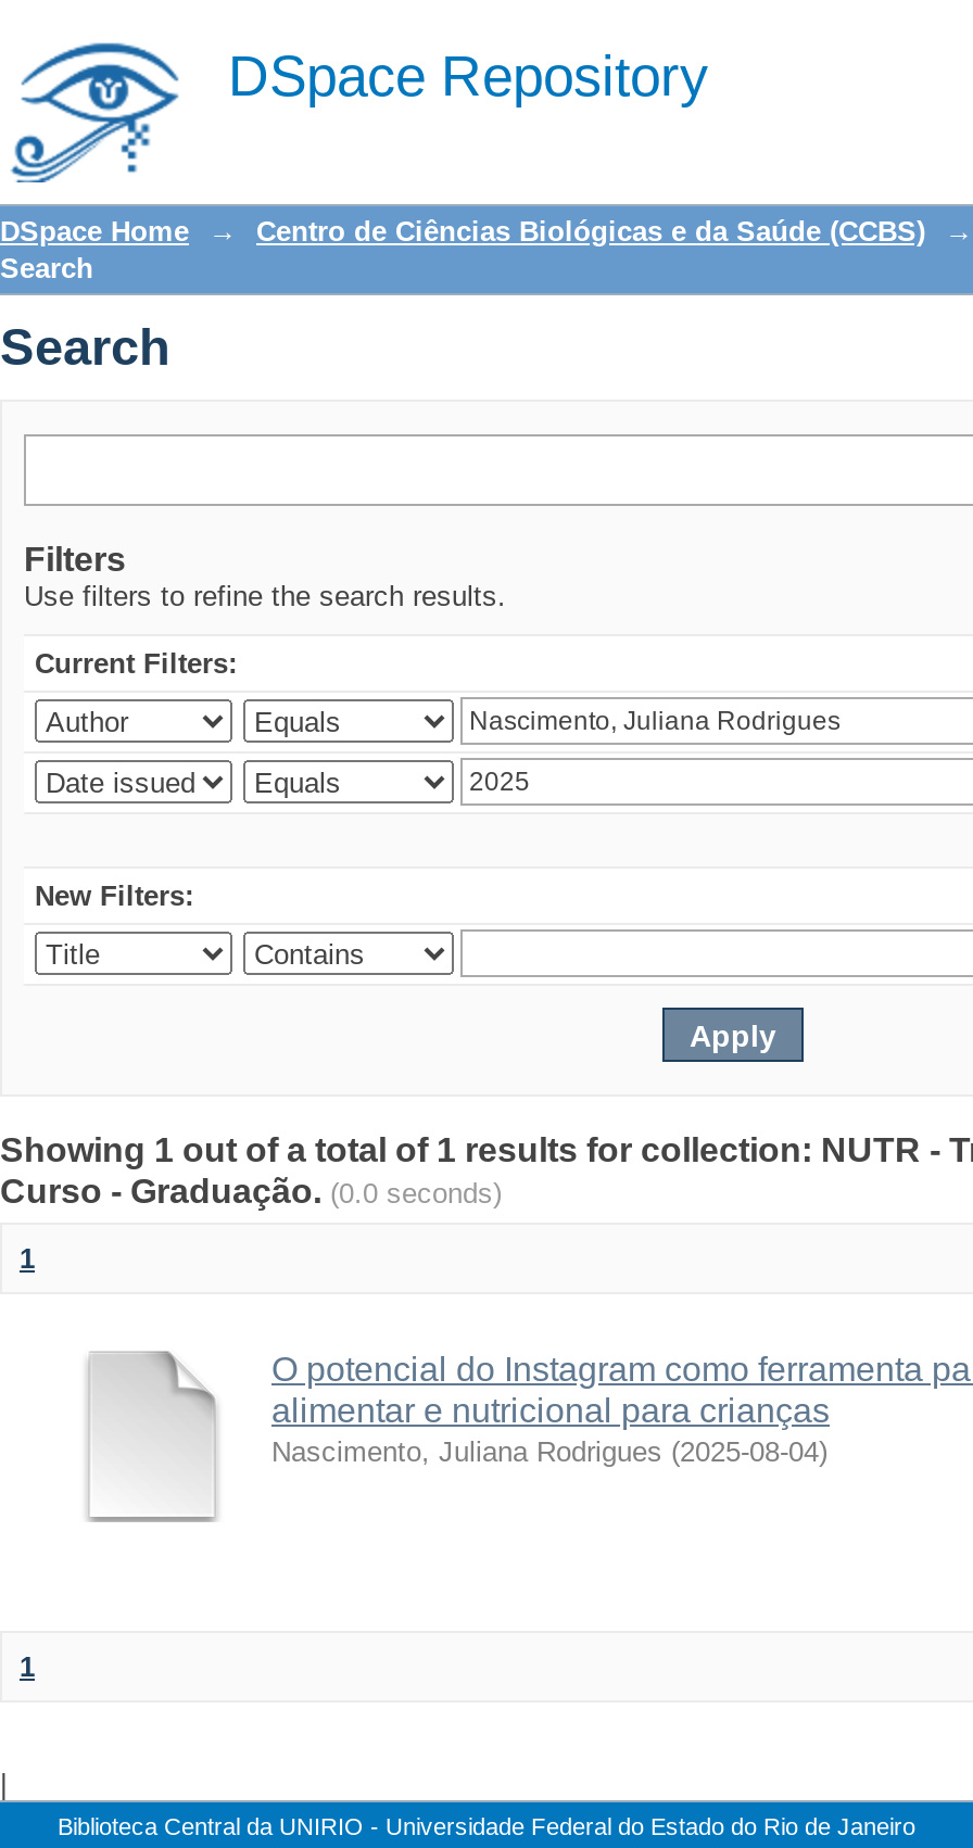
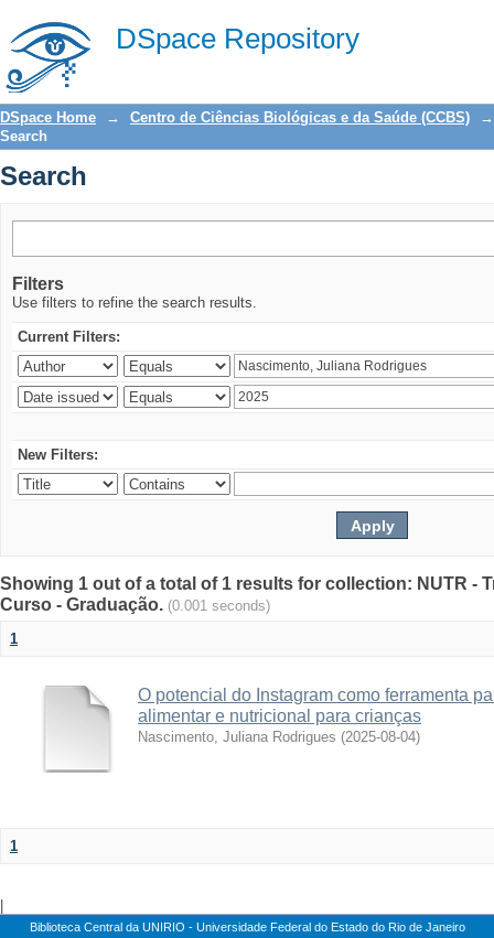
- Curso - Graduação. (0.0 seconds)
+ Curso - Graduação. (0.001 seconds)
